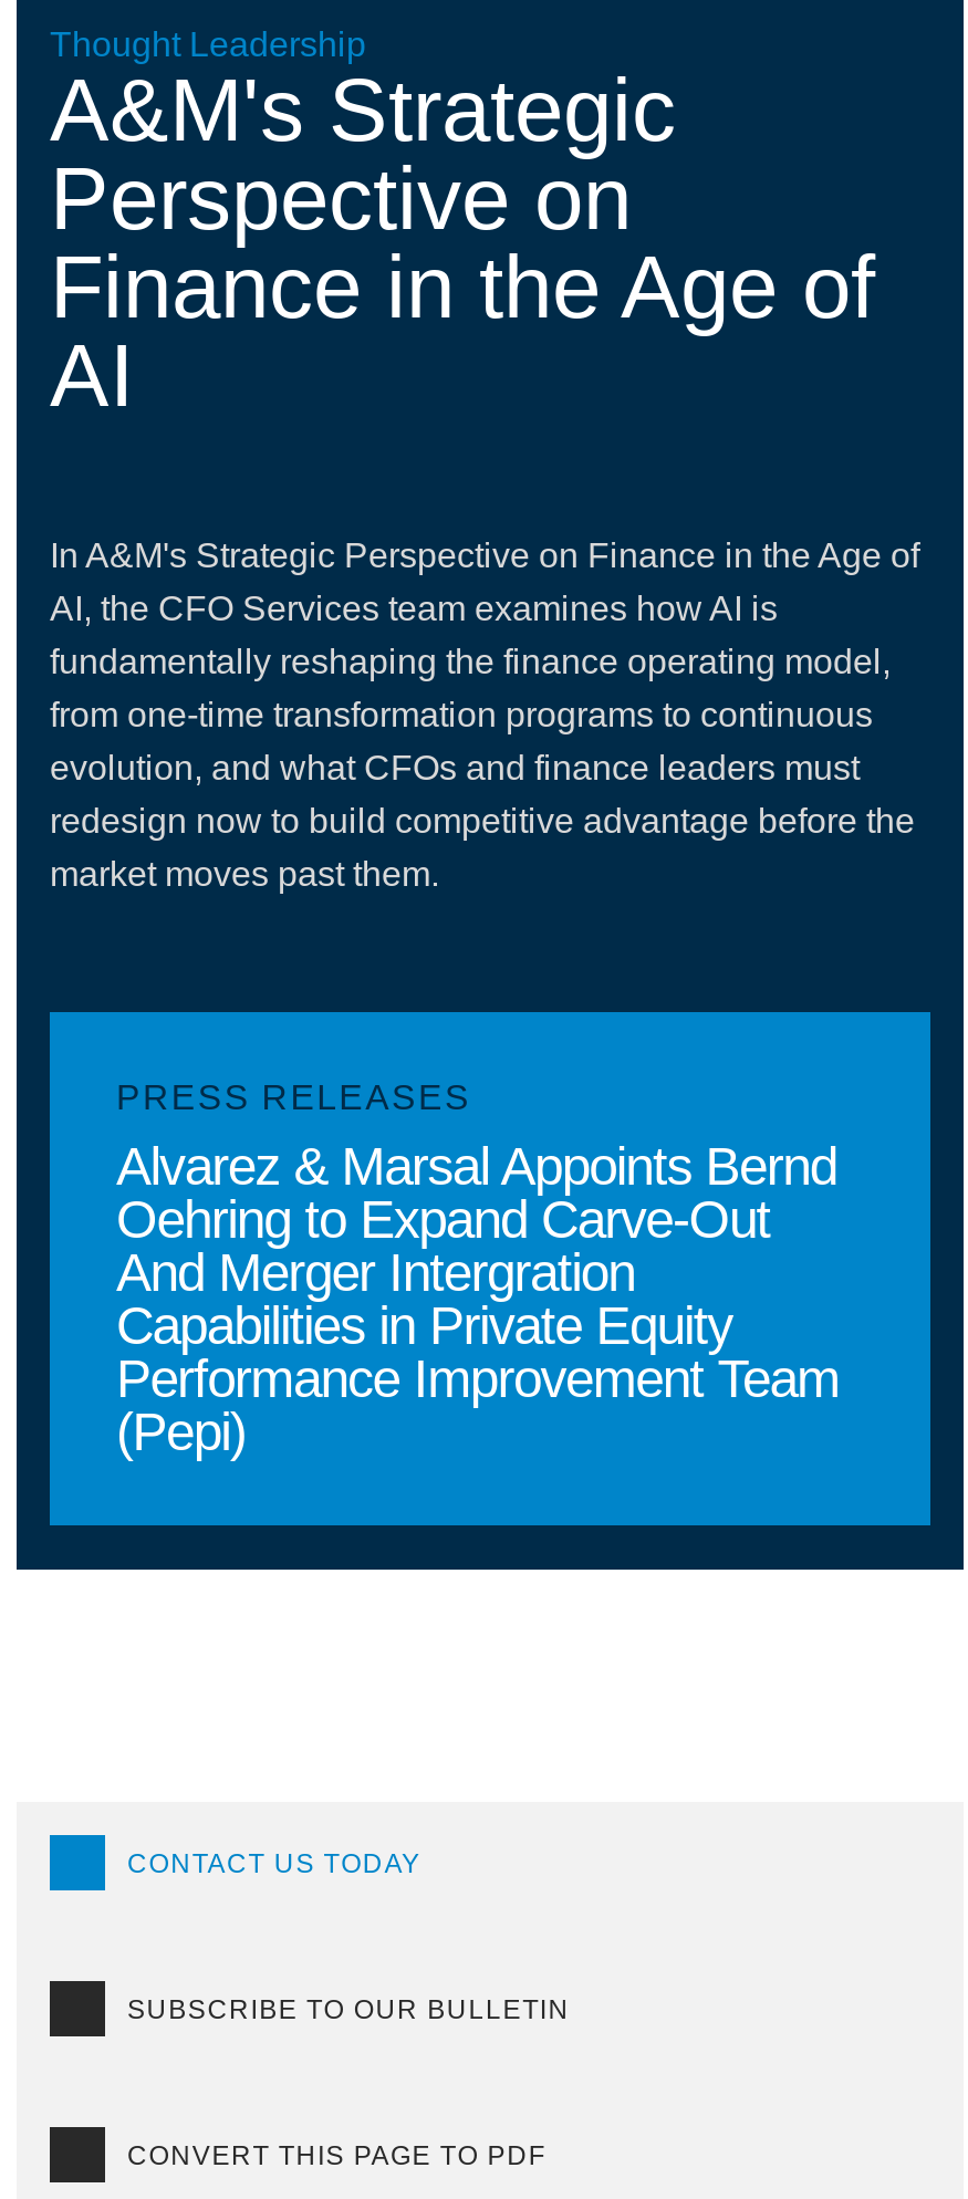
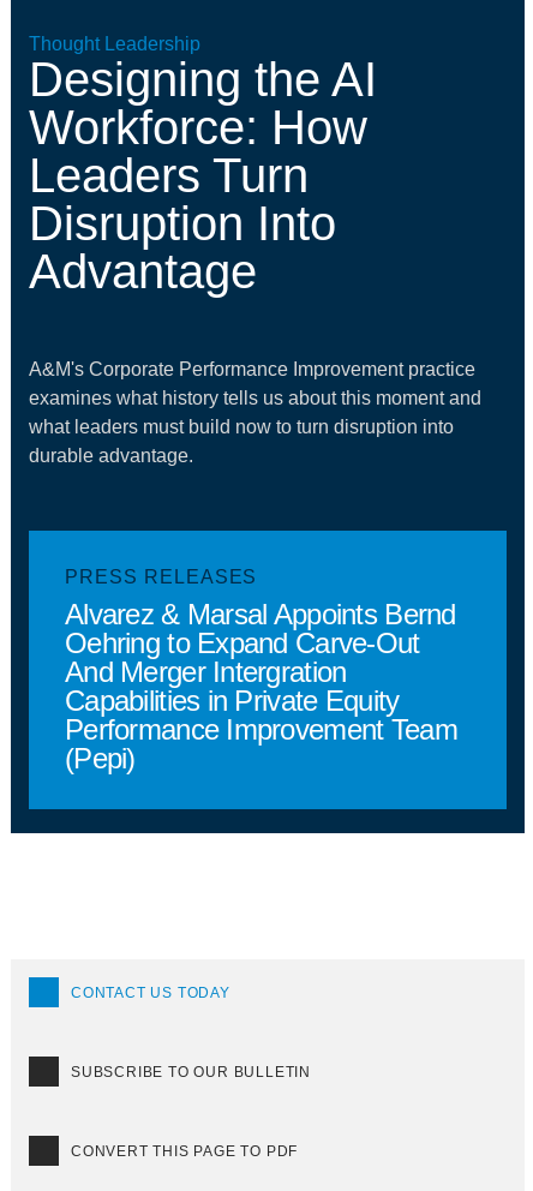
- A&M's Strategic
- Perspective on
- Finance in the Age of
- AI
+ Designing the AI
+ Workforce: How
+ Leaders Turn
+ Disruption Into
+ Advantage

- In A&M's Strategic Perspective on Finance in the Age of
- AI, the CFO Services team examines how AI is
- fundamentally reshaping the finance operating model,
- from one-time transformation programs to continuous
- evolution, and what CFOs and finance leaders must
- redesign now to build competitive advantage before the
- market moves past them.
+ A&M's Corporate Performance Improvement practice
+ examines what history tells us about this moment and
+ what leaders must build now to turn disruption into
+ durable advantage.
